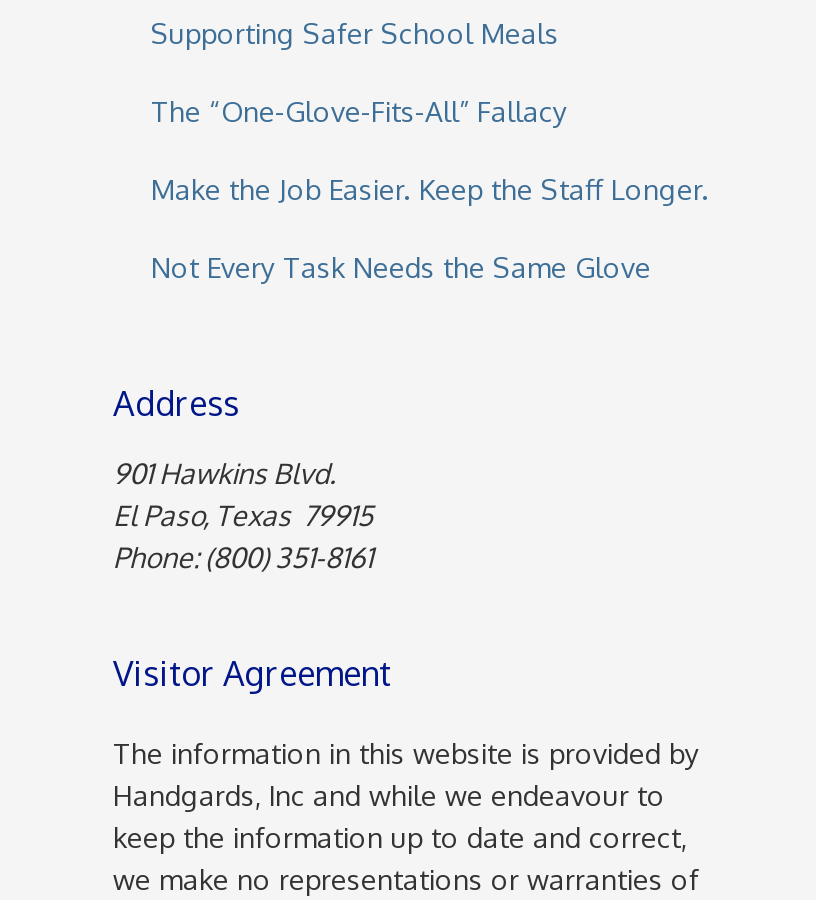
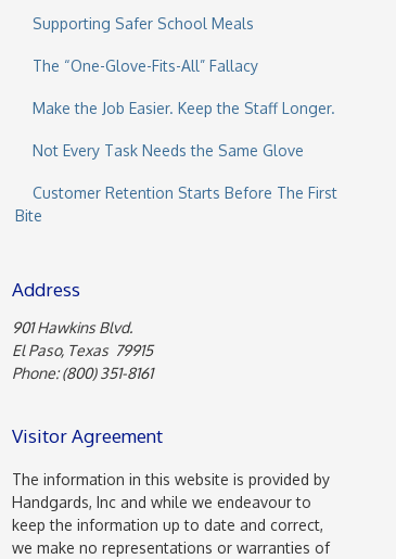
+ Customer Retention Starts Before The First
+ Bite
